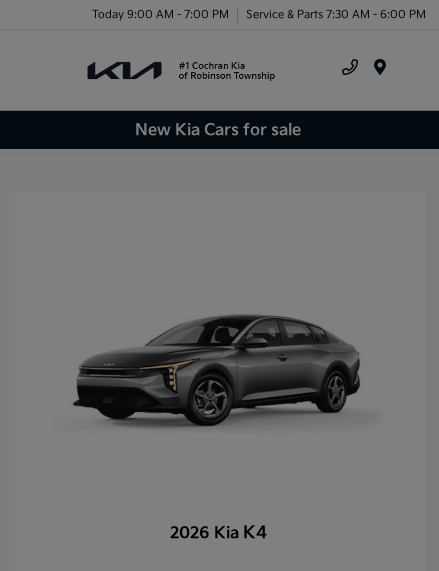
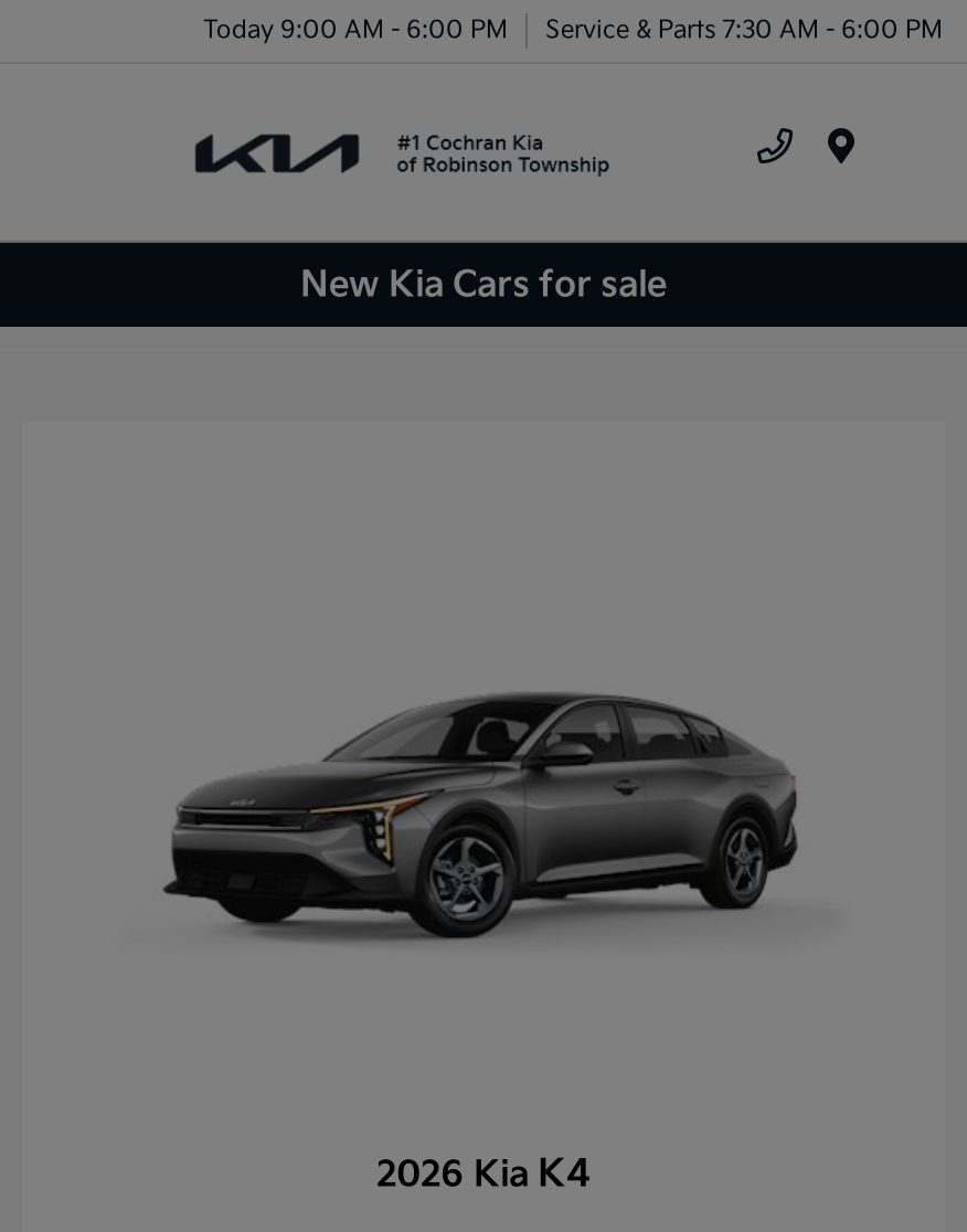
- Today 9:00 AM - 7:00 PM Service & Parts 7:30 AM - 6:00 PM
+ Today 9:00 AM - 6:00 PM Service & Parts 7:30 AM - 6:00 PM
